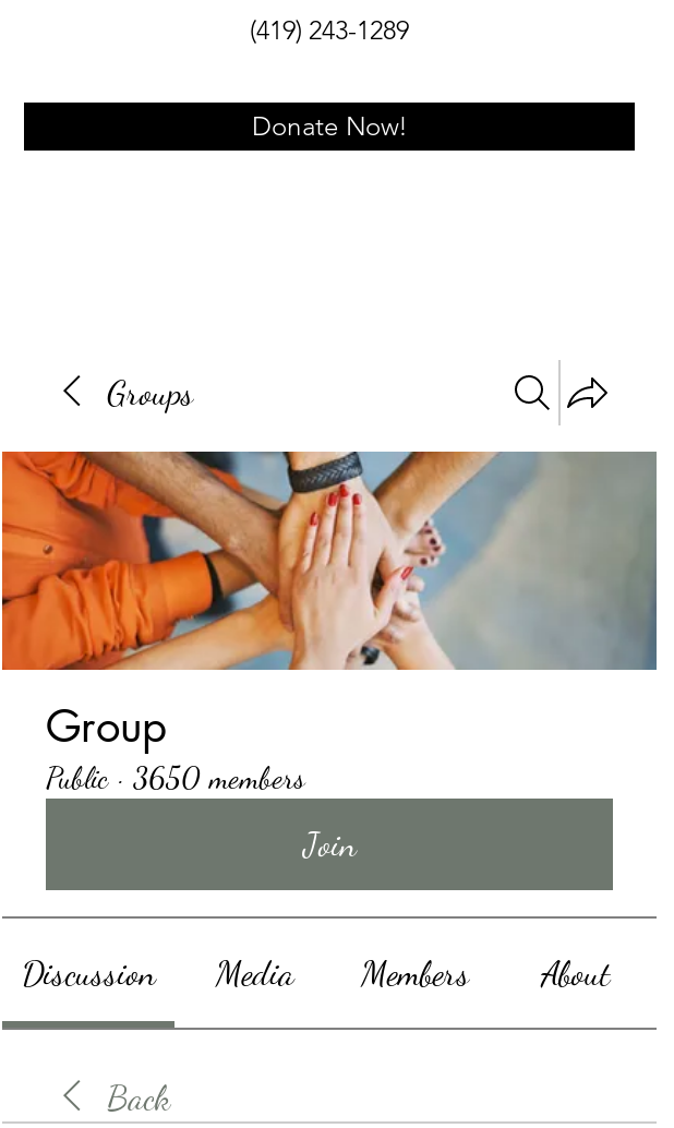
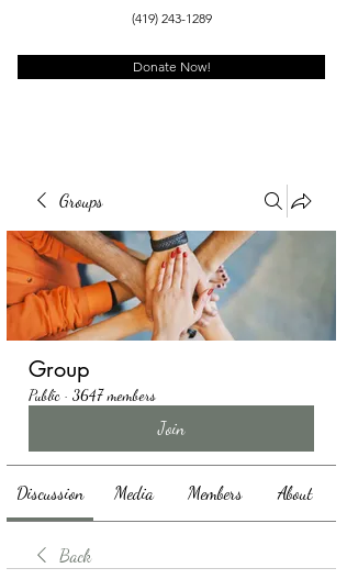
- Public · 3650 members
+ Public · 3647 members
